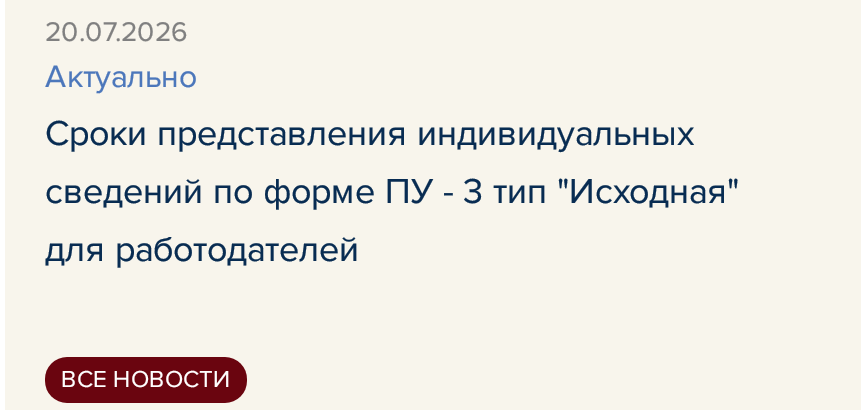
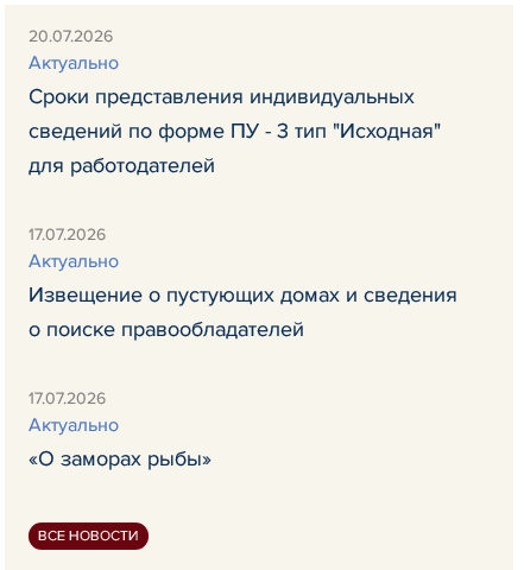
+ 17.07.2026
+ Актуально
+ Извещение о пустующих домах и сведения
+ о поиске правообладателей
+ 17.07.2026
+ Актуально
+ «О заморах рыбы»
